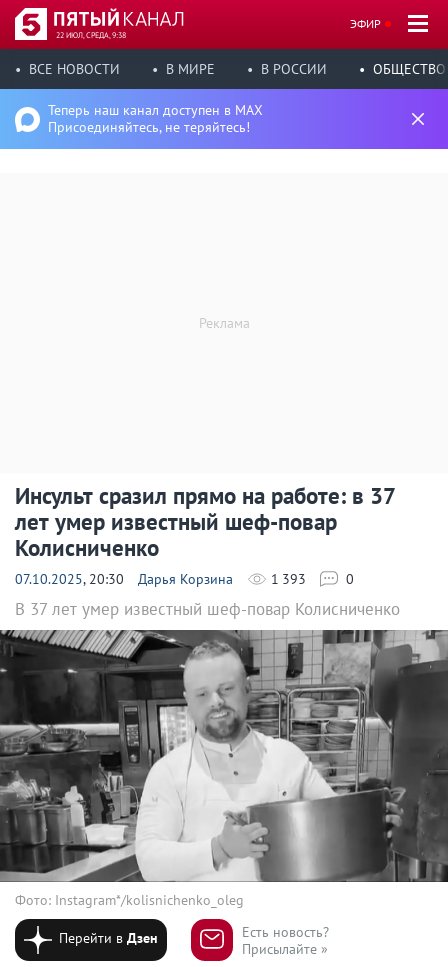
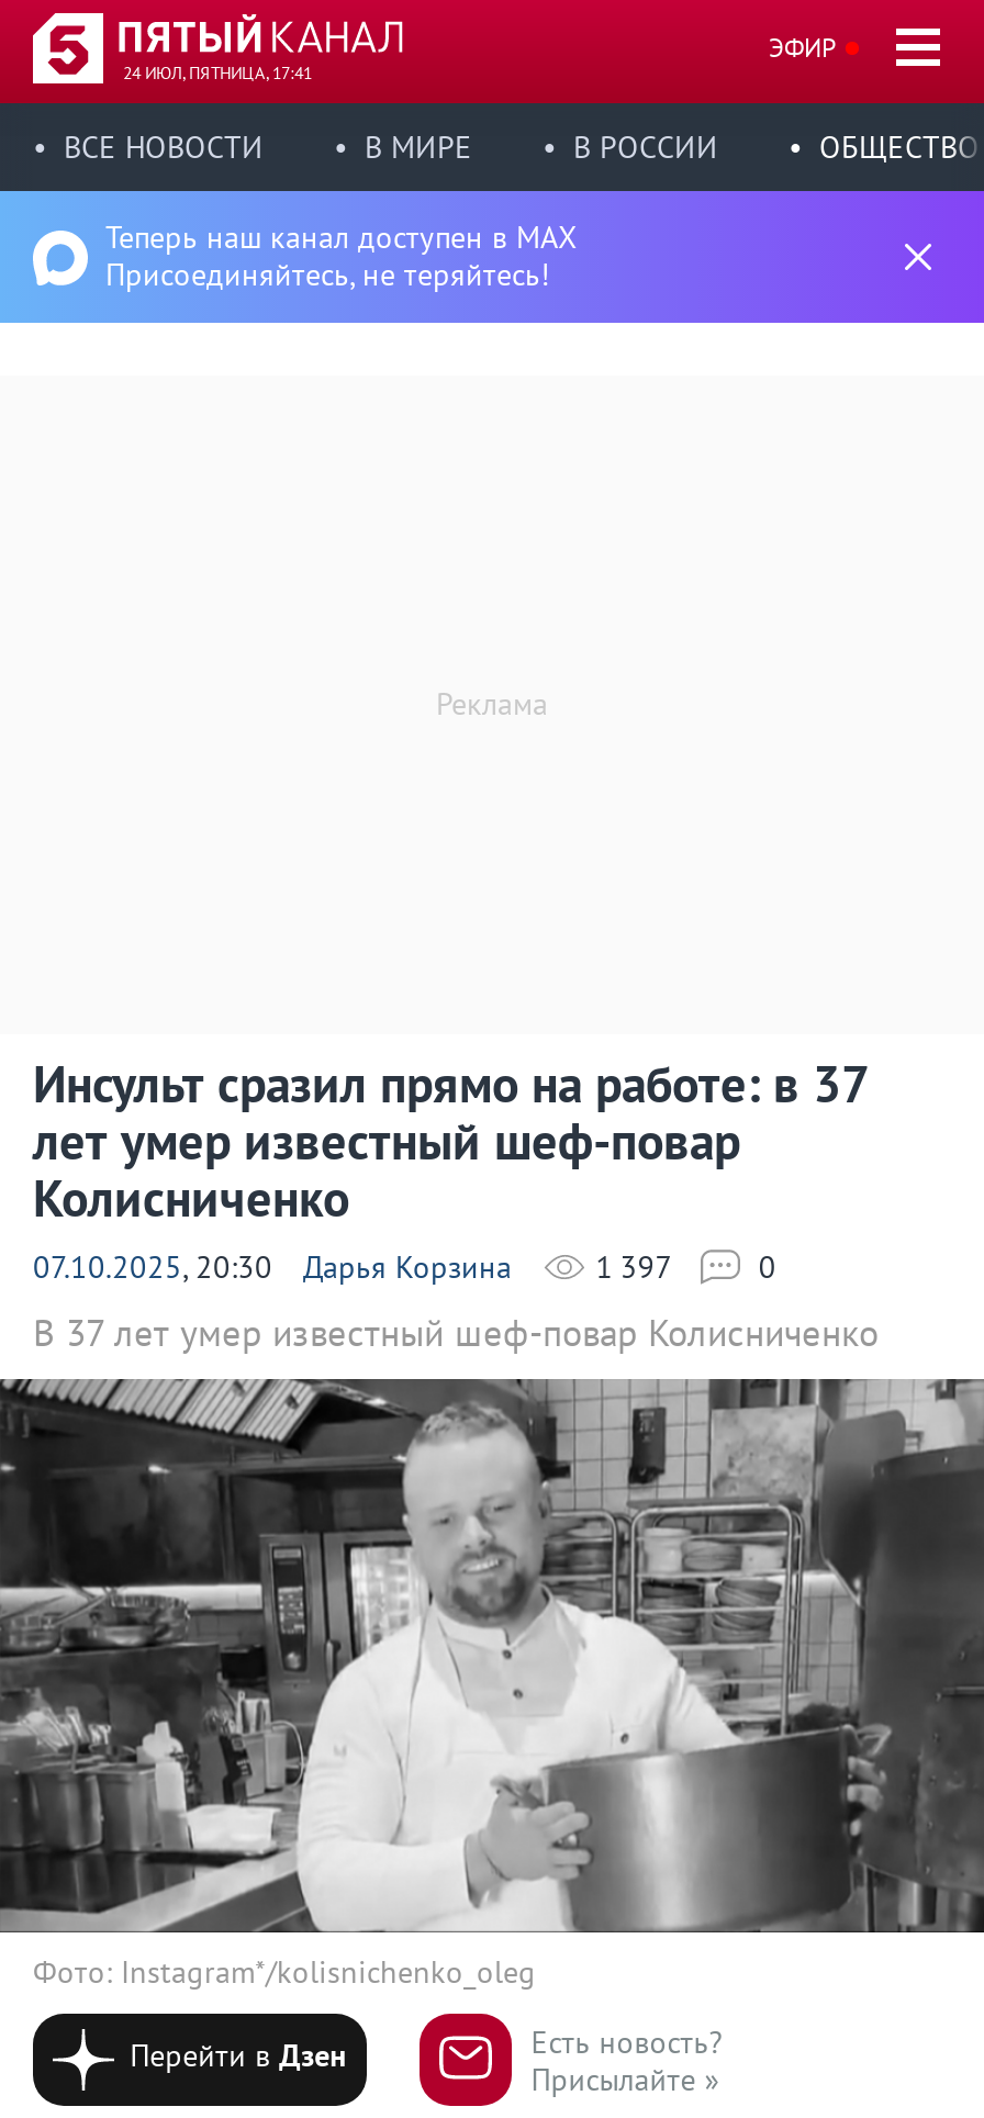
- 22 ИЮЛ, СРЕДА, 9:38
+ 24 ИЮЛ, ПЯТНИЦА, 17:41

- 1 393
+ 1 397
